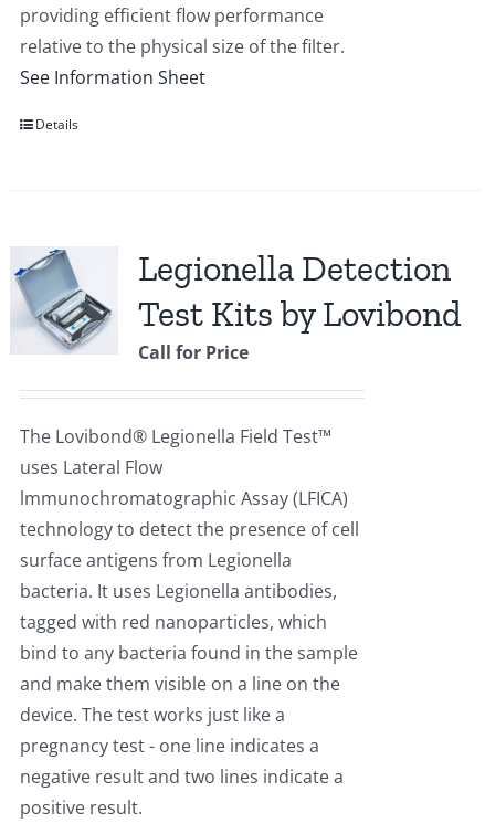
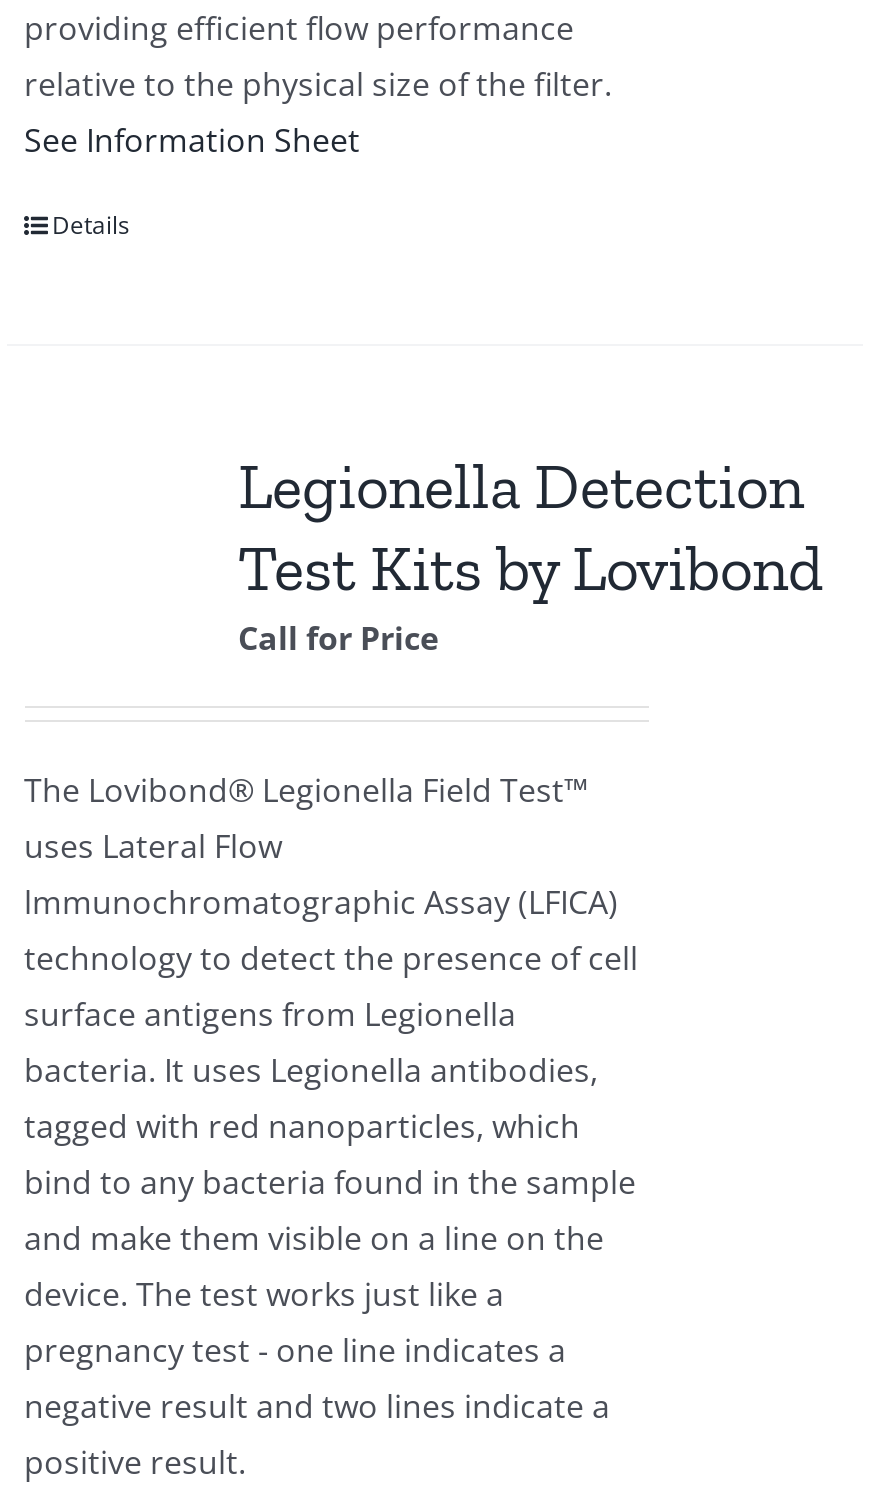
- [image]
